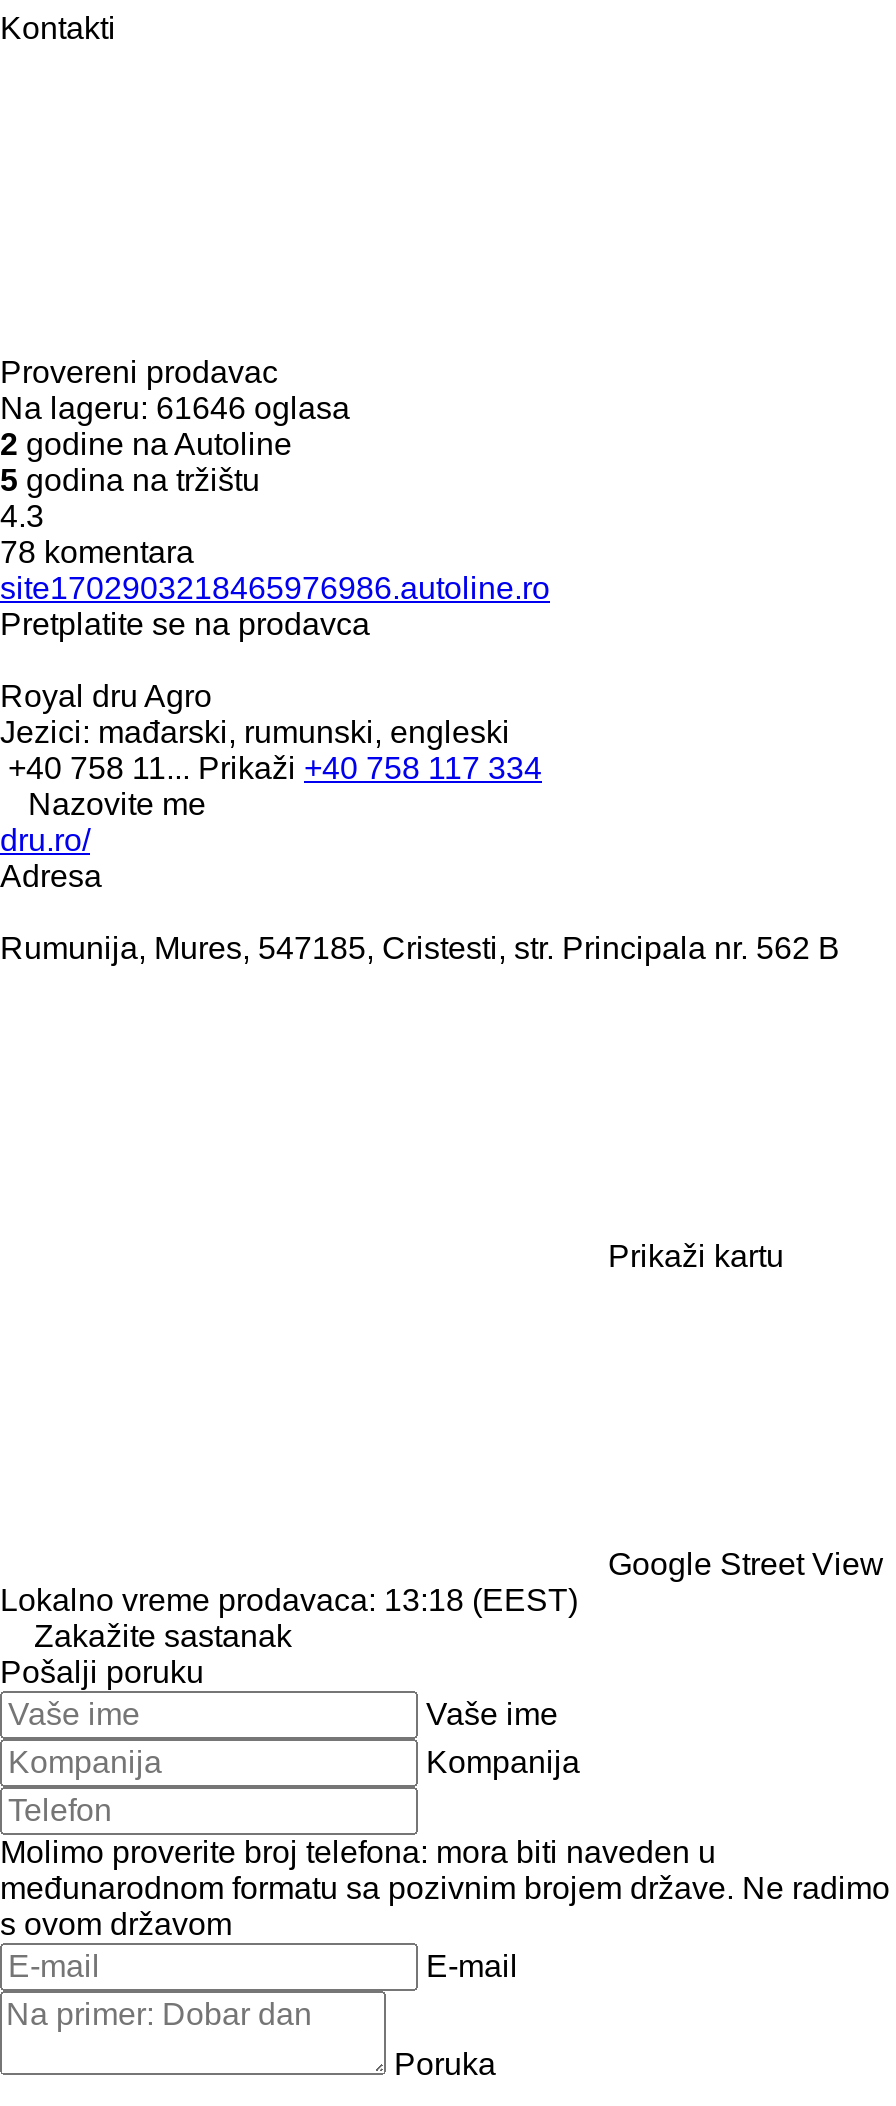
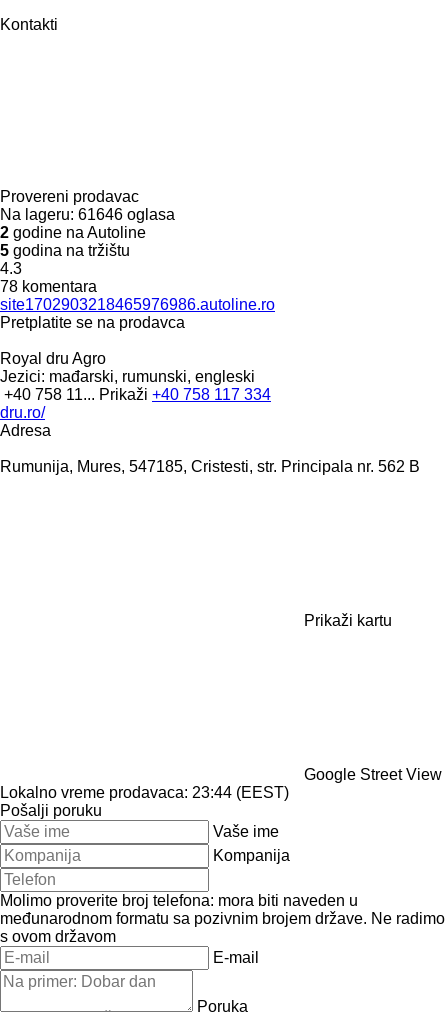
- Nazovite me

- Lokalno vreme prodavaca: 13:18 (EEST)
- Zakažite sastanak
+ Lokalno vreme prodavaca: 23:44 (EEST)
